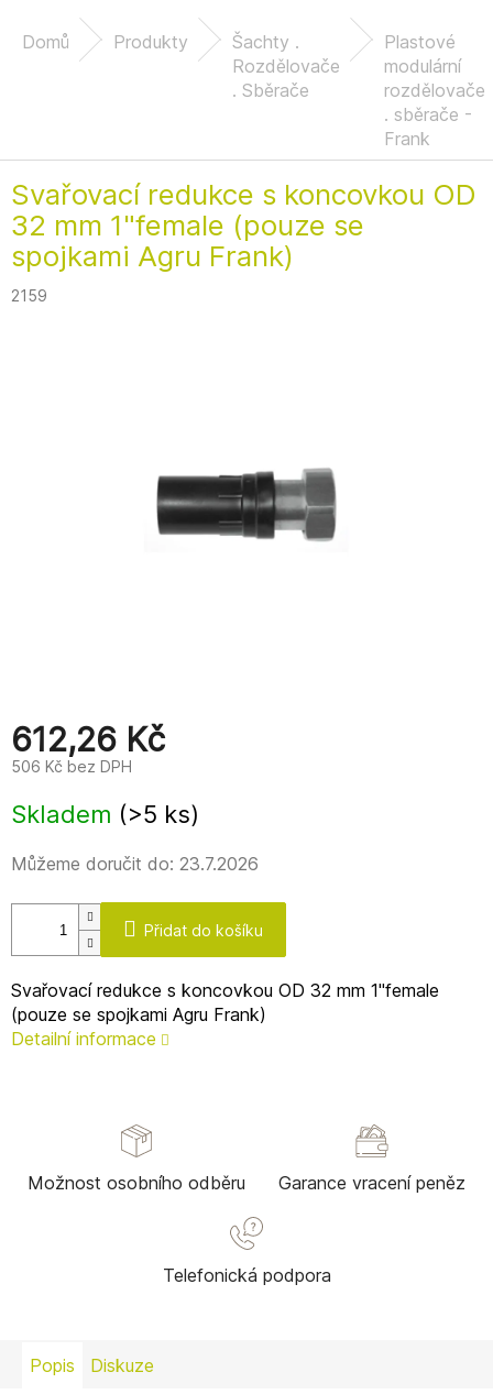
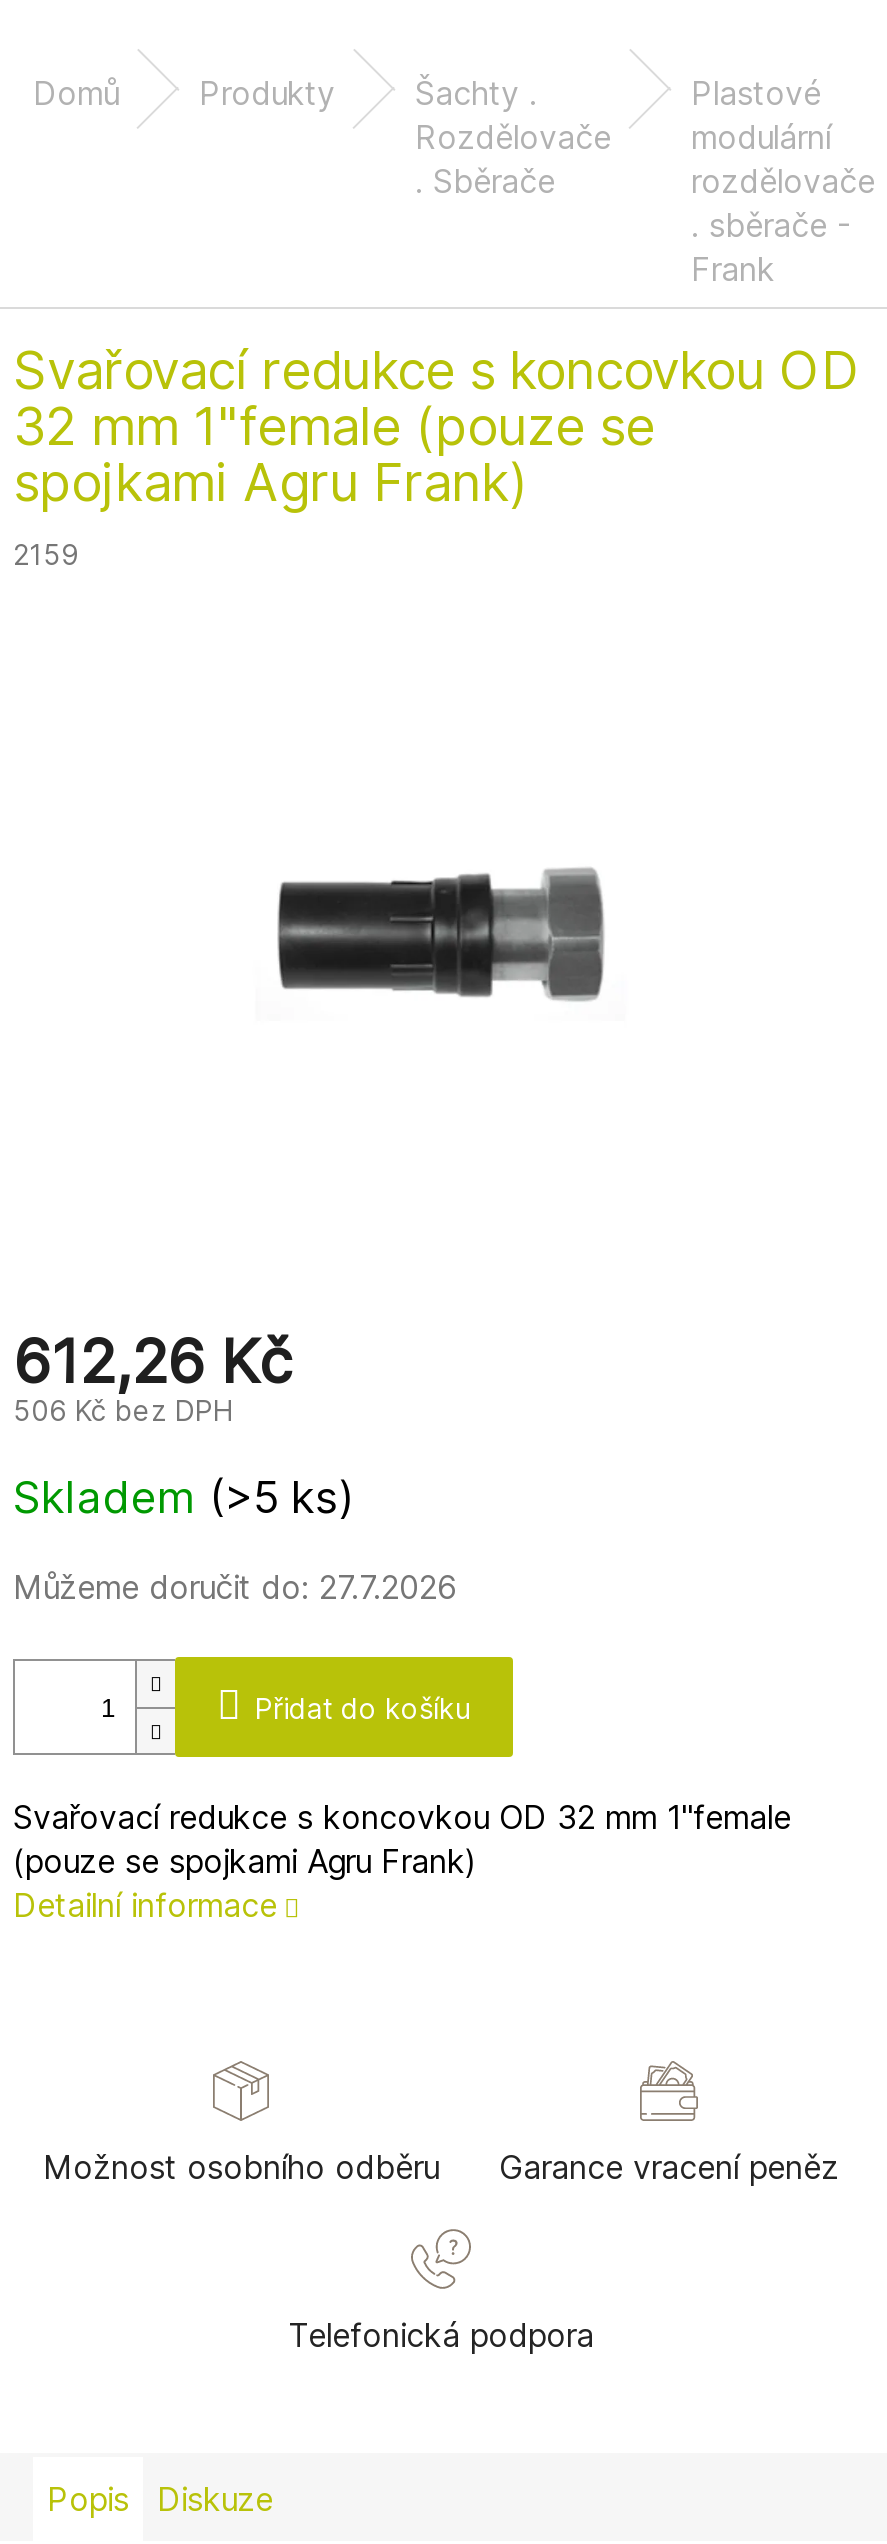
- Můžeme doručit do: 23.7.2026
+ Můžeme doručit do: 27.7.2026
